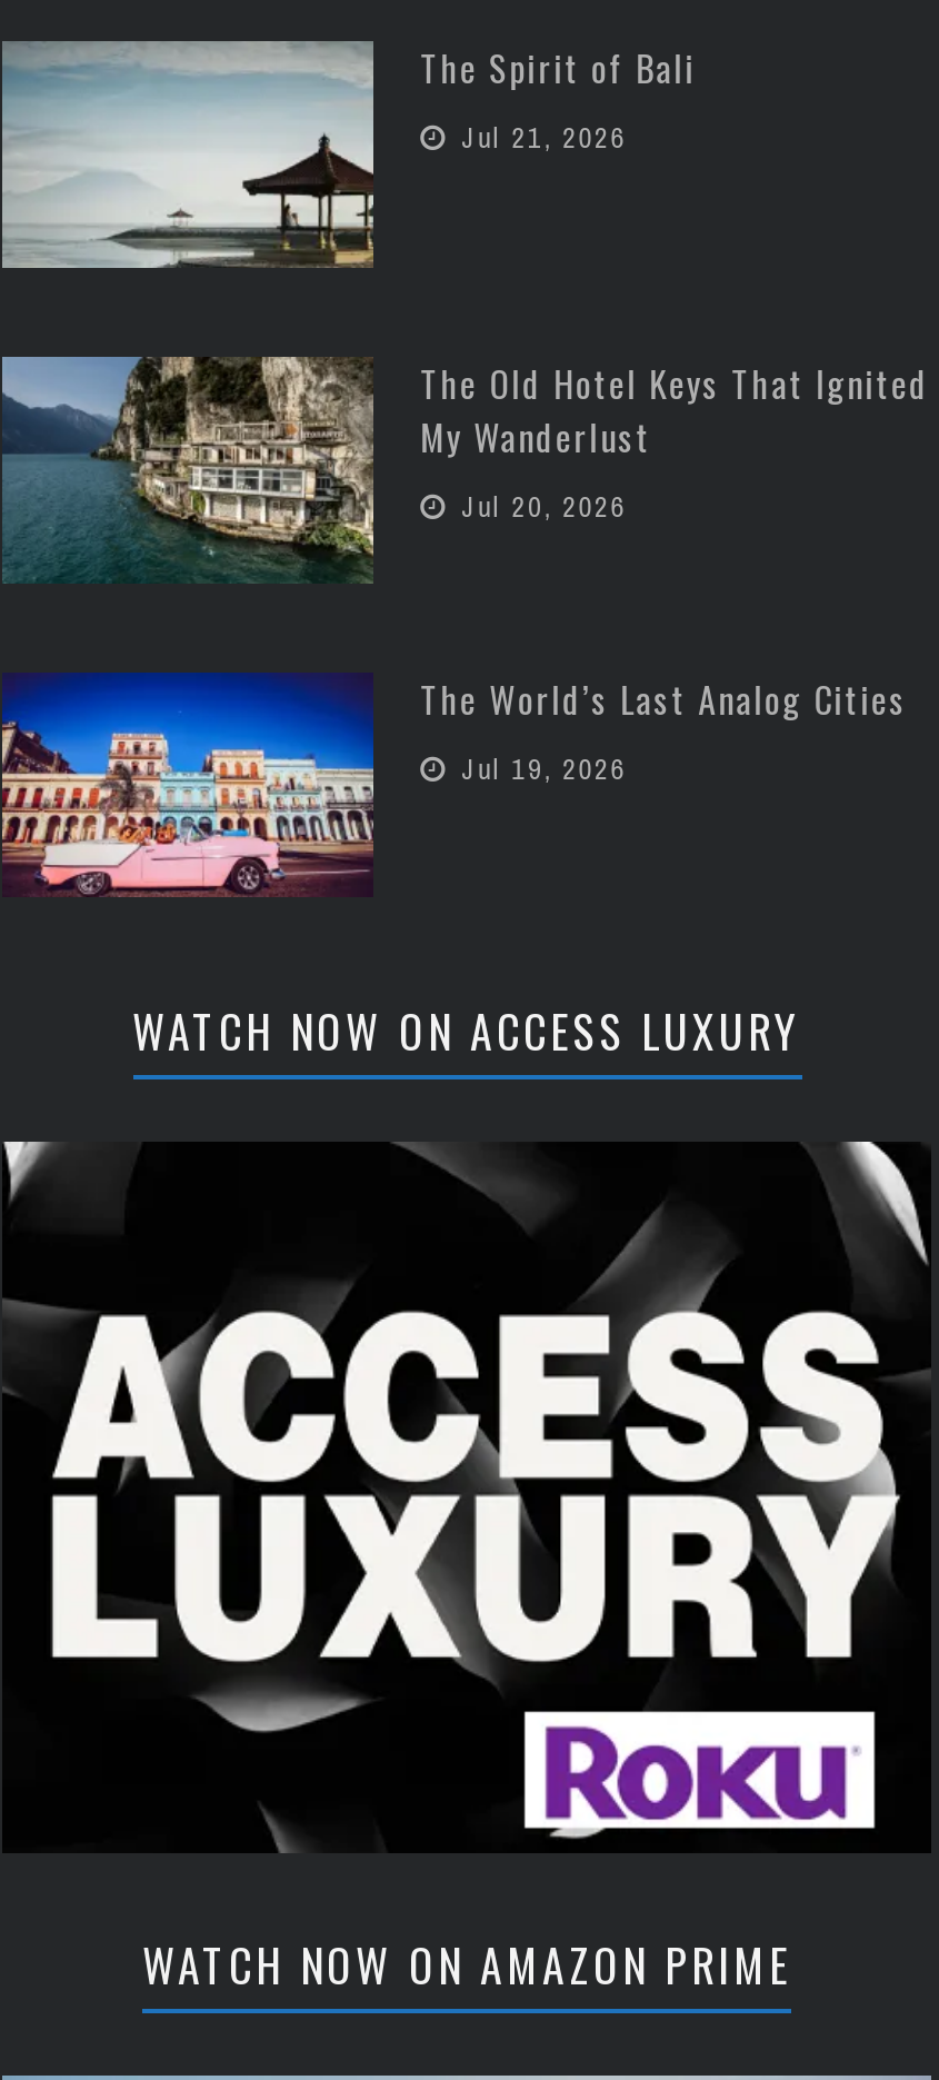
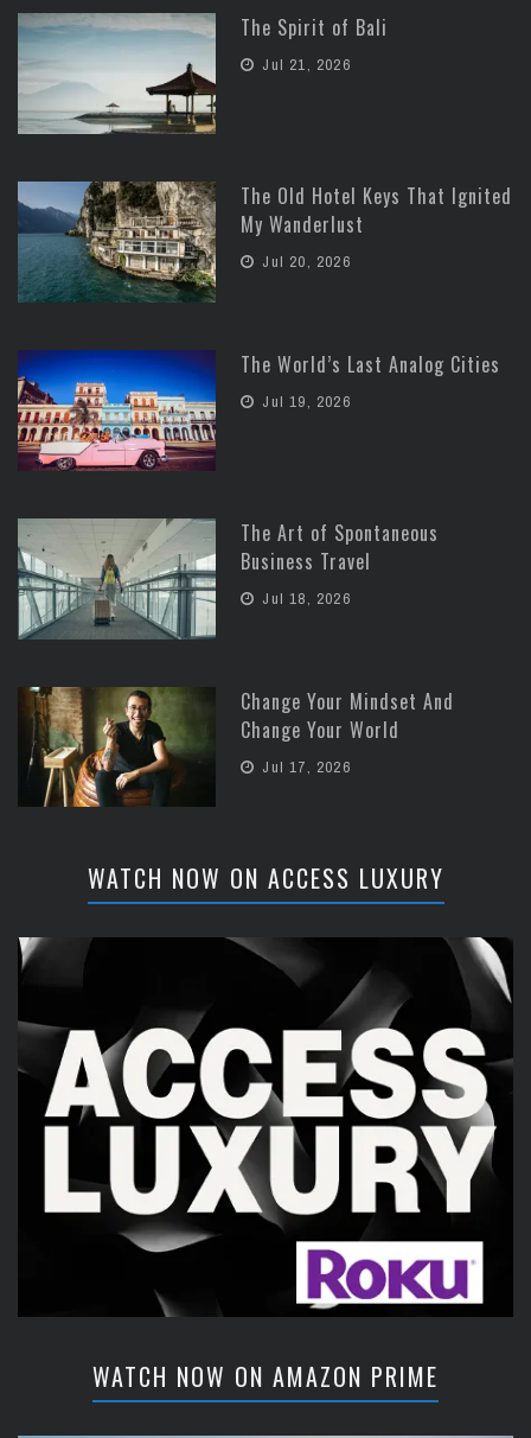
+ [image]
+ The Art of Spontaneous
+ Business Travel
+ Jul 18, 2026

+ [image]
+ Change Your Mindset And
+ Change Your World
+ Jul 17, 2026
